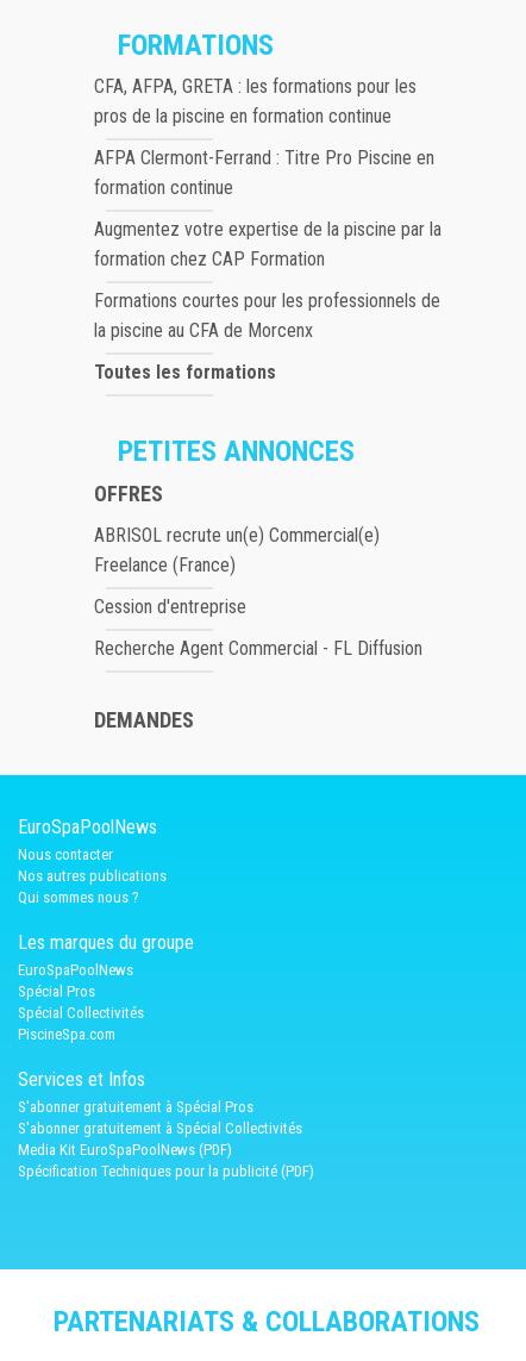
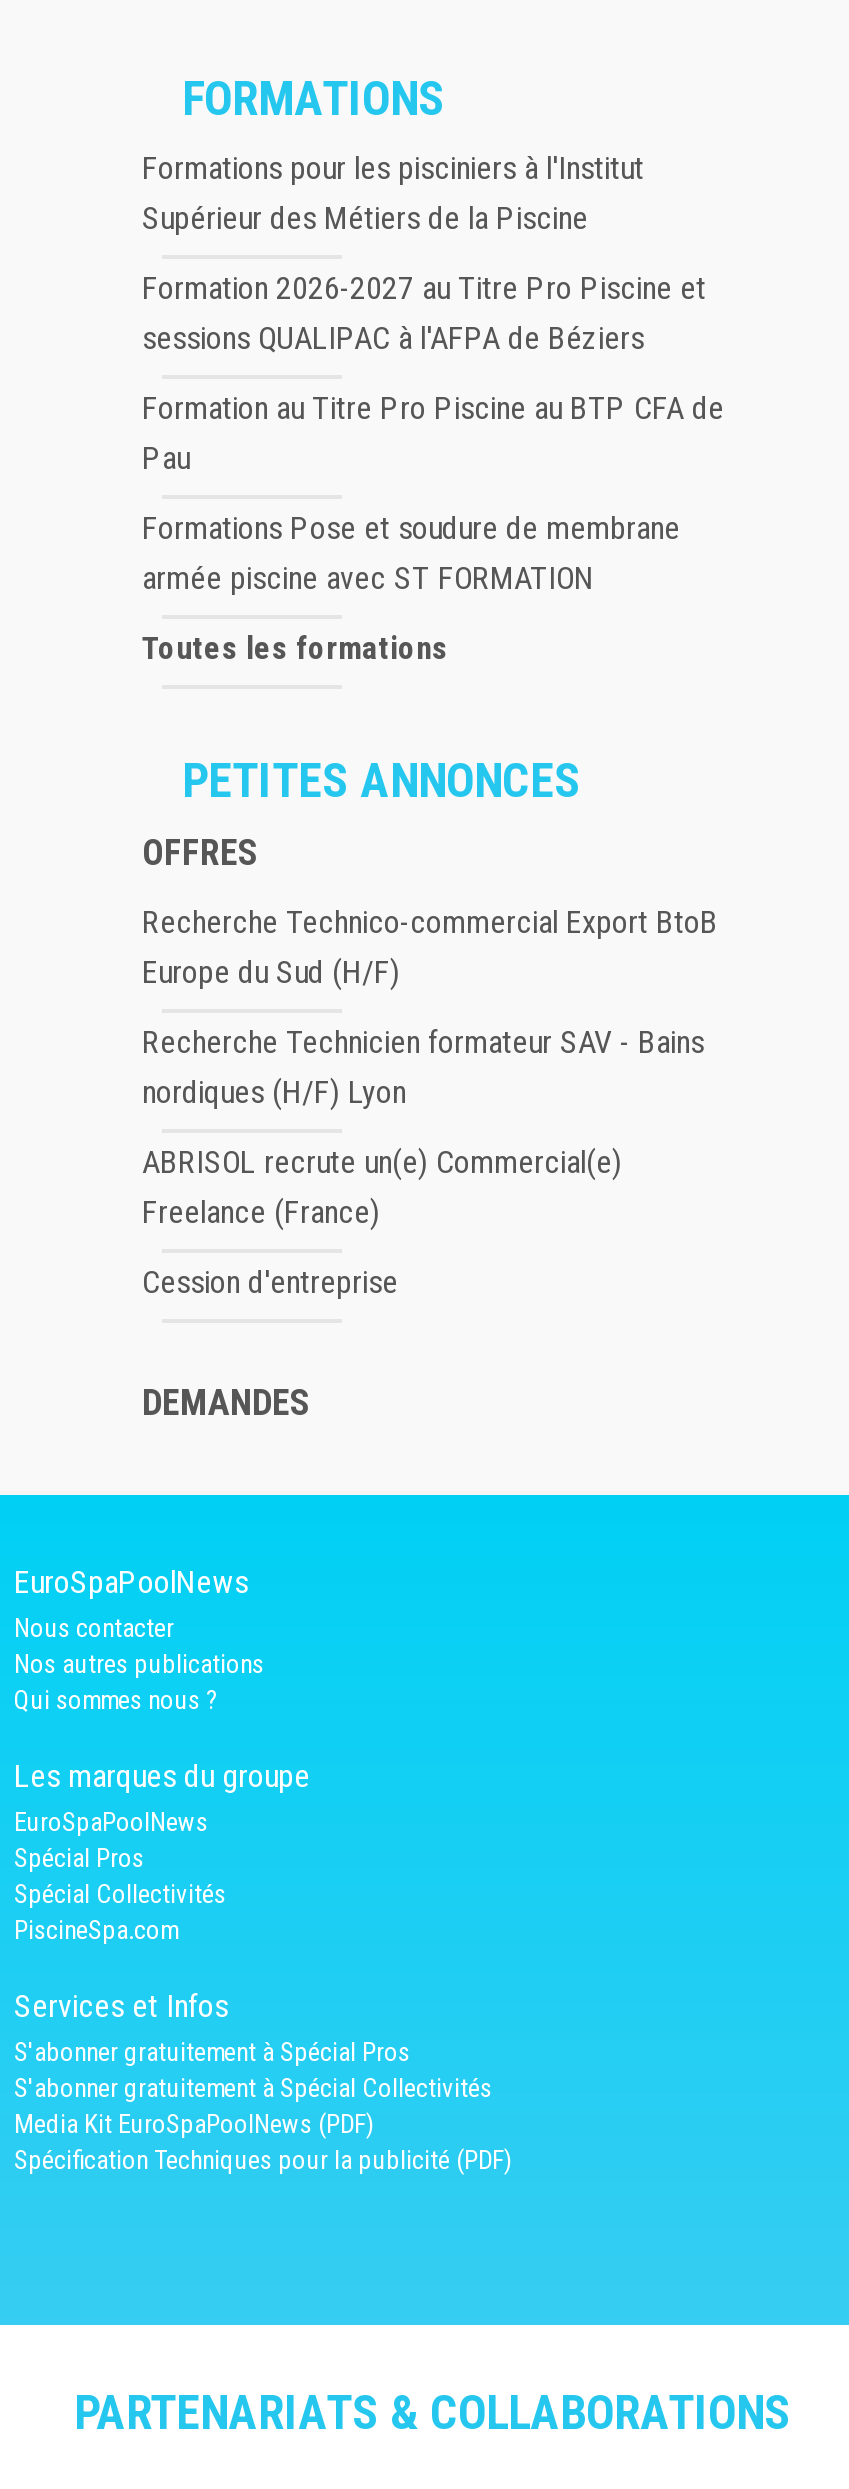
- CFA, AFPA, GRETA : les formations pour les
- pros de la piscine en formation continue
+ Formations pour les pisciniers à l'Institut
+ Supérieur des Métiers de la Piscine

- AFPA Clermont-Ferrand : Titre Pro Piscine en
- formation continue
+ Formation 2026-2027 au Titre Pro Piscine et
+ sessions QUALIPAC à l'AFPA de Béziers

- Augmentez votre expertise de la piscine par la
- formation chez CAP Formation
+ Formation au Titre Pro Piscine au BTP CFA de
+ Pau

- Formations courtes pour les professionnels de
- la piscine au CFA de Morcenx
+ Formations Pose et soudure de membrane
+ armée piscine avec ST FORMATION

+ Recherche Technico-commercial Export BtoB
+ Europe du Sud (H/F)
+ Recherche Technicien formateur SAV - Bains
+ nordiques (H/F) Lyon

moved down: ABRISOL recrute un(e) Commercial(e) | Freelance (France) | Cession d'entreprise

- Recherche Agent Commercial - FL Diffusion
